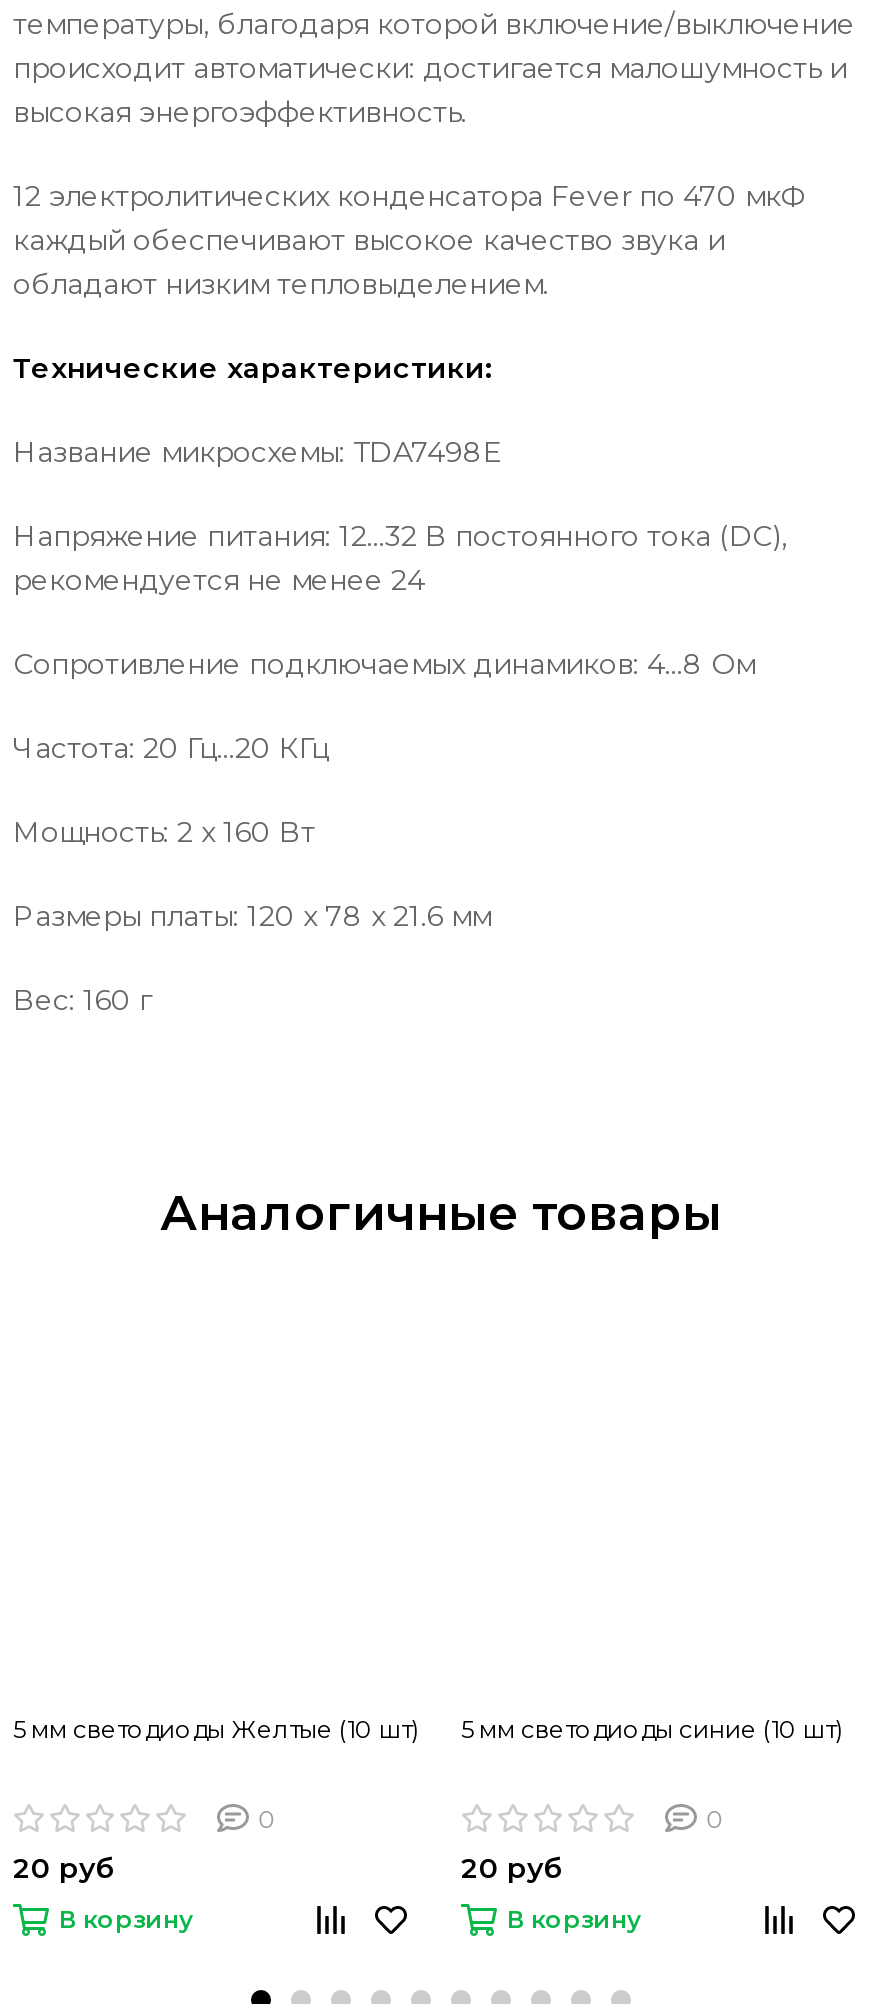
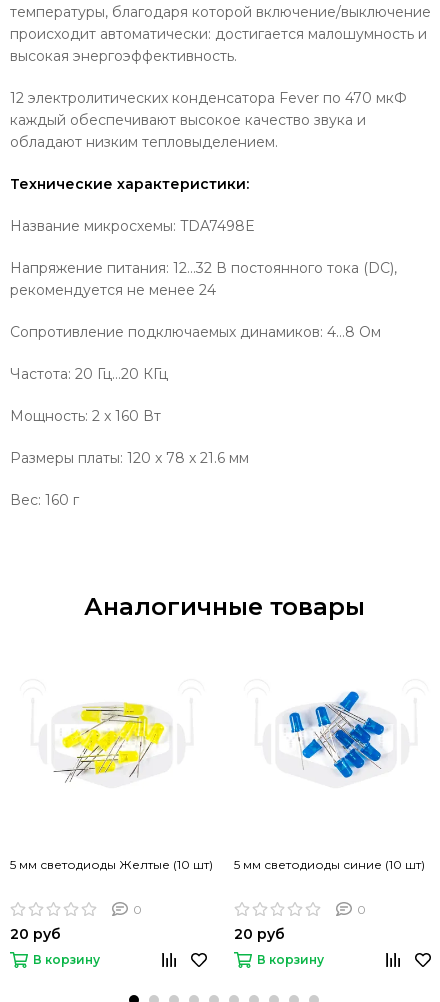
+ [image]

+ [image]
